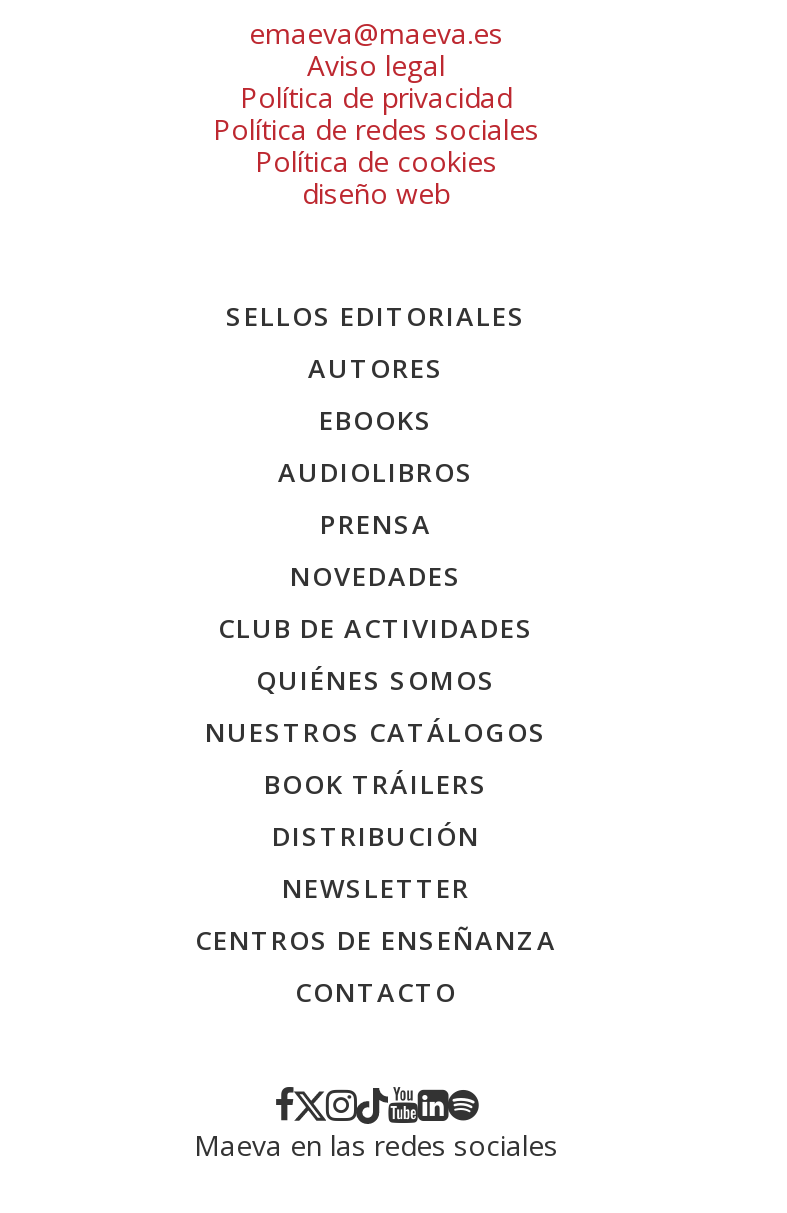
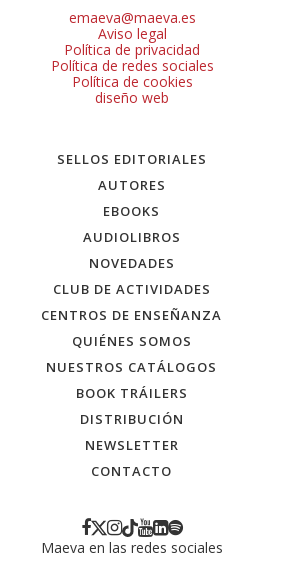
- PRENSA

moved up: CENTROS DE ENSEÑANZA
